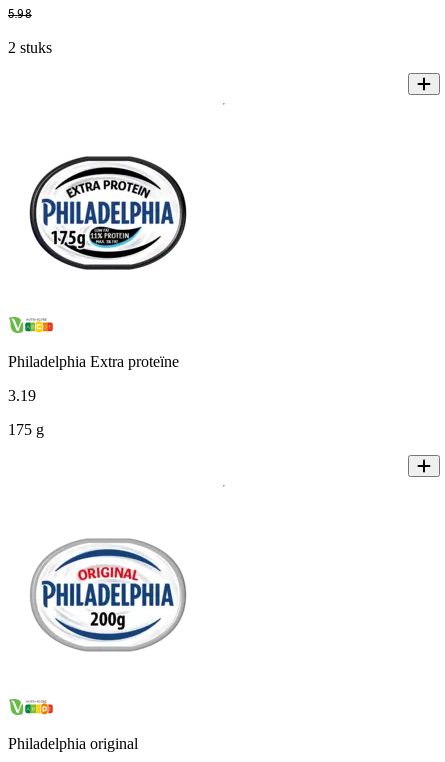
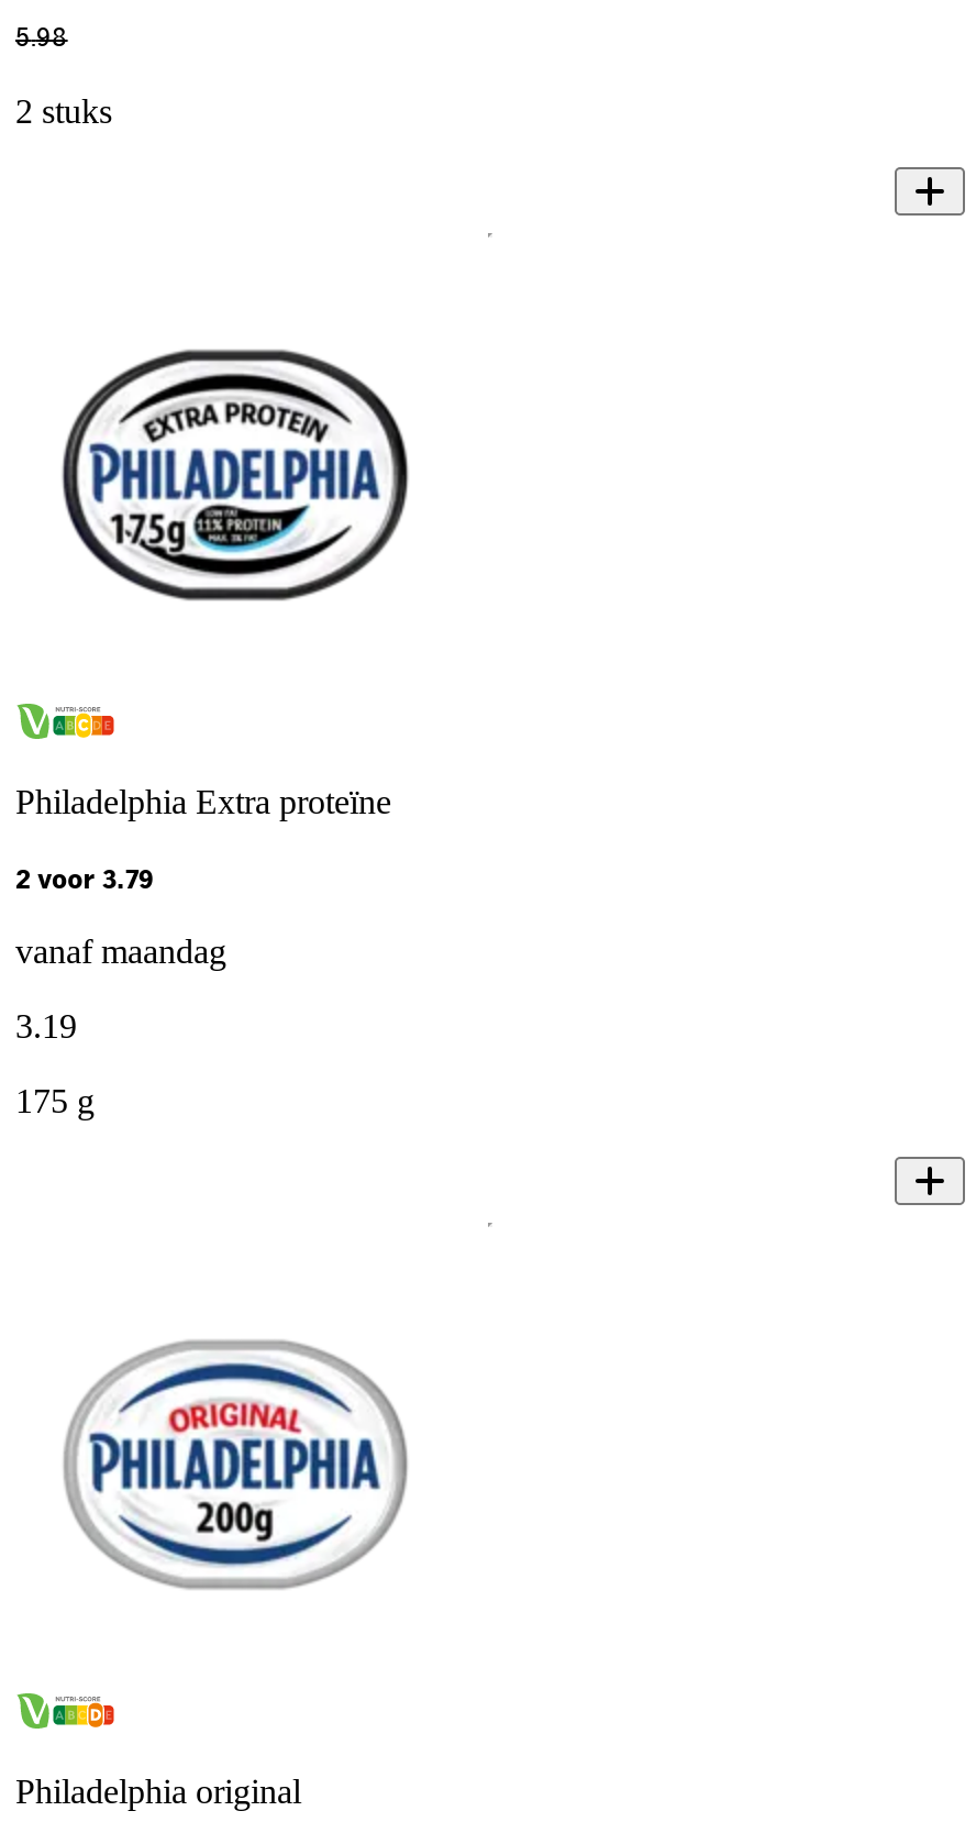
+ 2 voor 3.79
+ vanaf maandag
